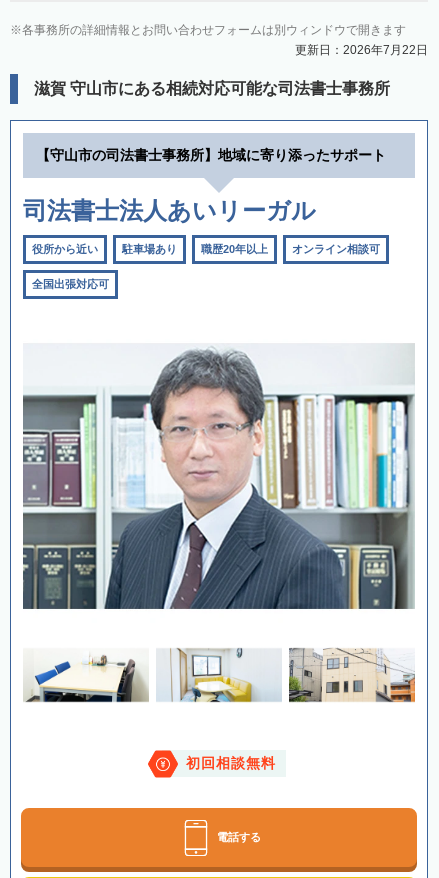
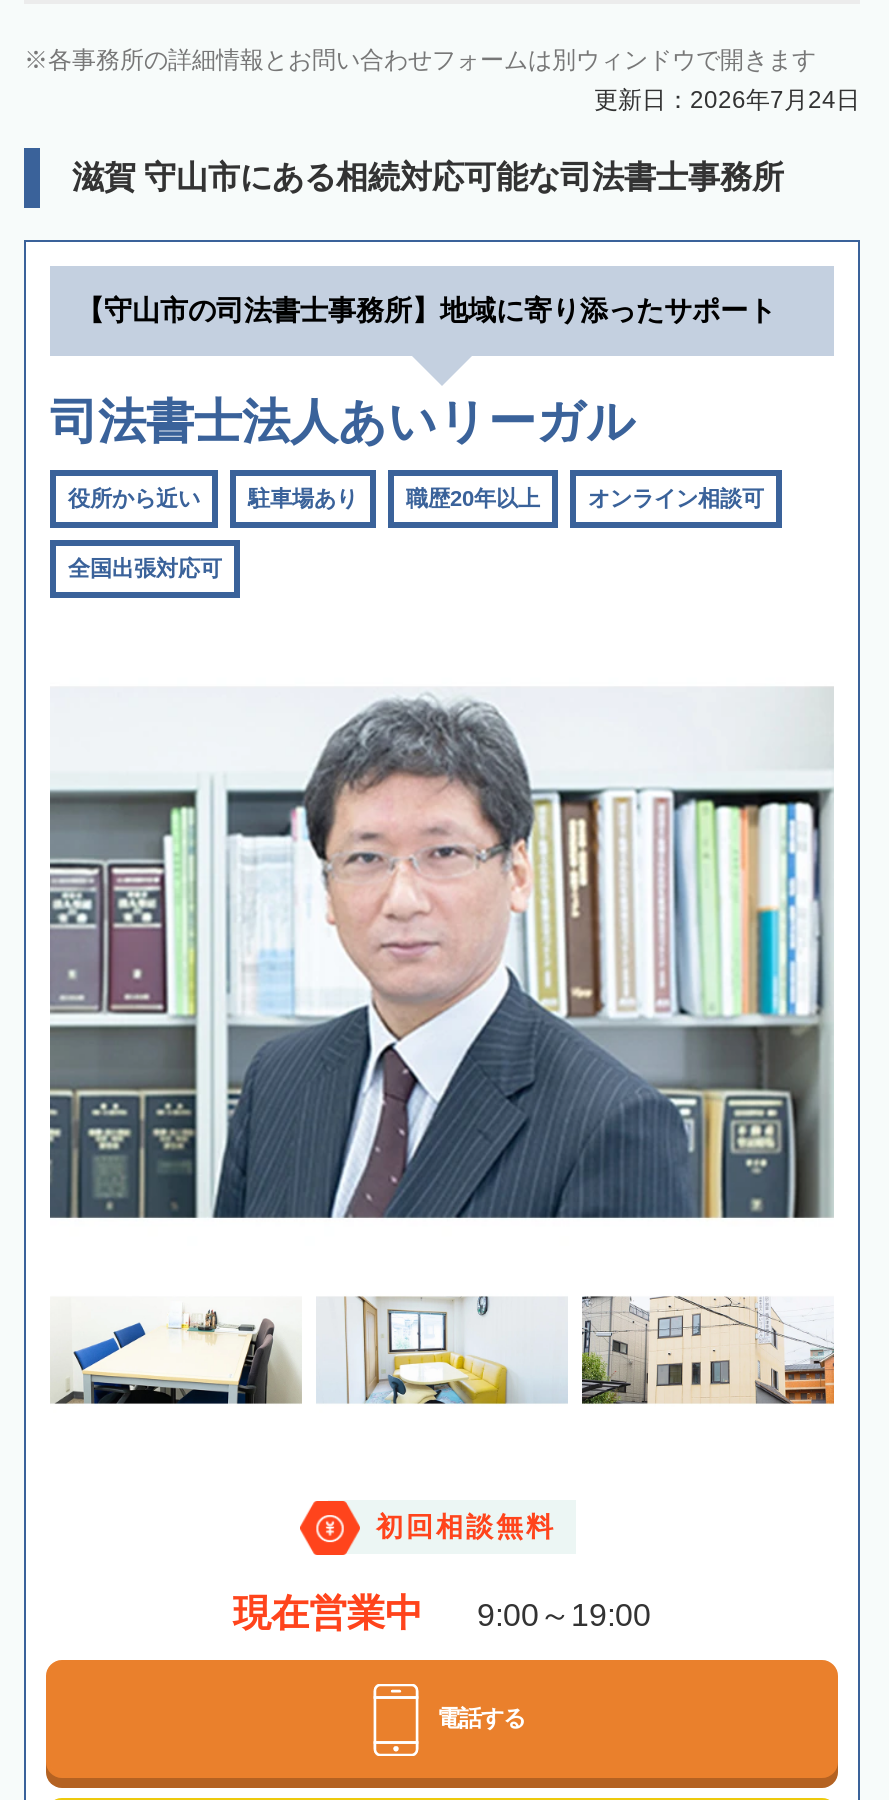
- 更新日：2026年7月22日
+ 更新日：2026年7月24日

+ 現在営業中
+ 9:00～19:00
